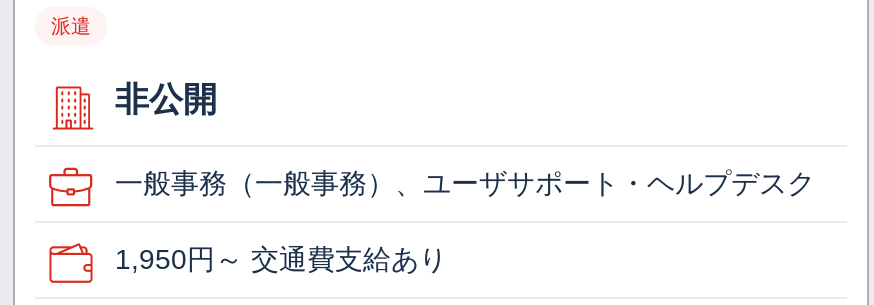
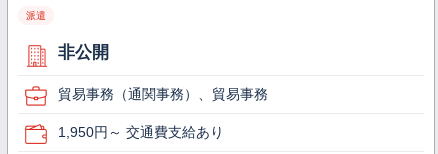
- 一般事務（一般事務）、ユーザサポート・ヘルプデスク
+ 貿易事務（通関事務）、貿易事務
